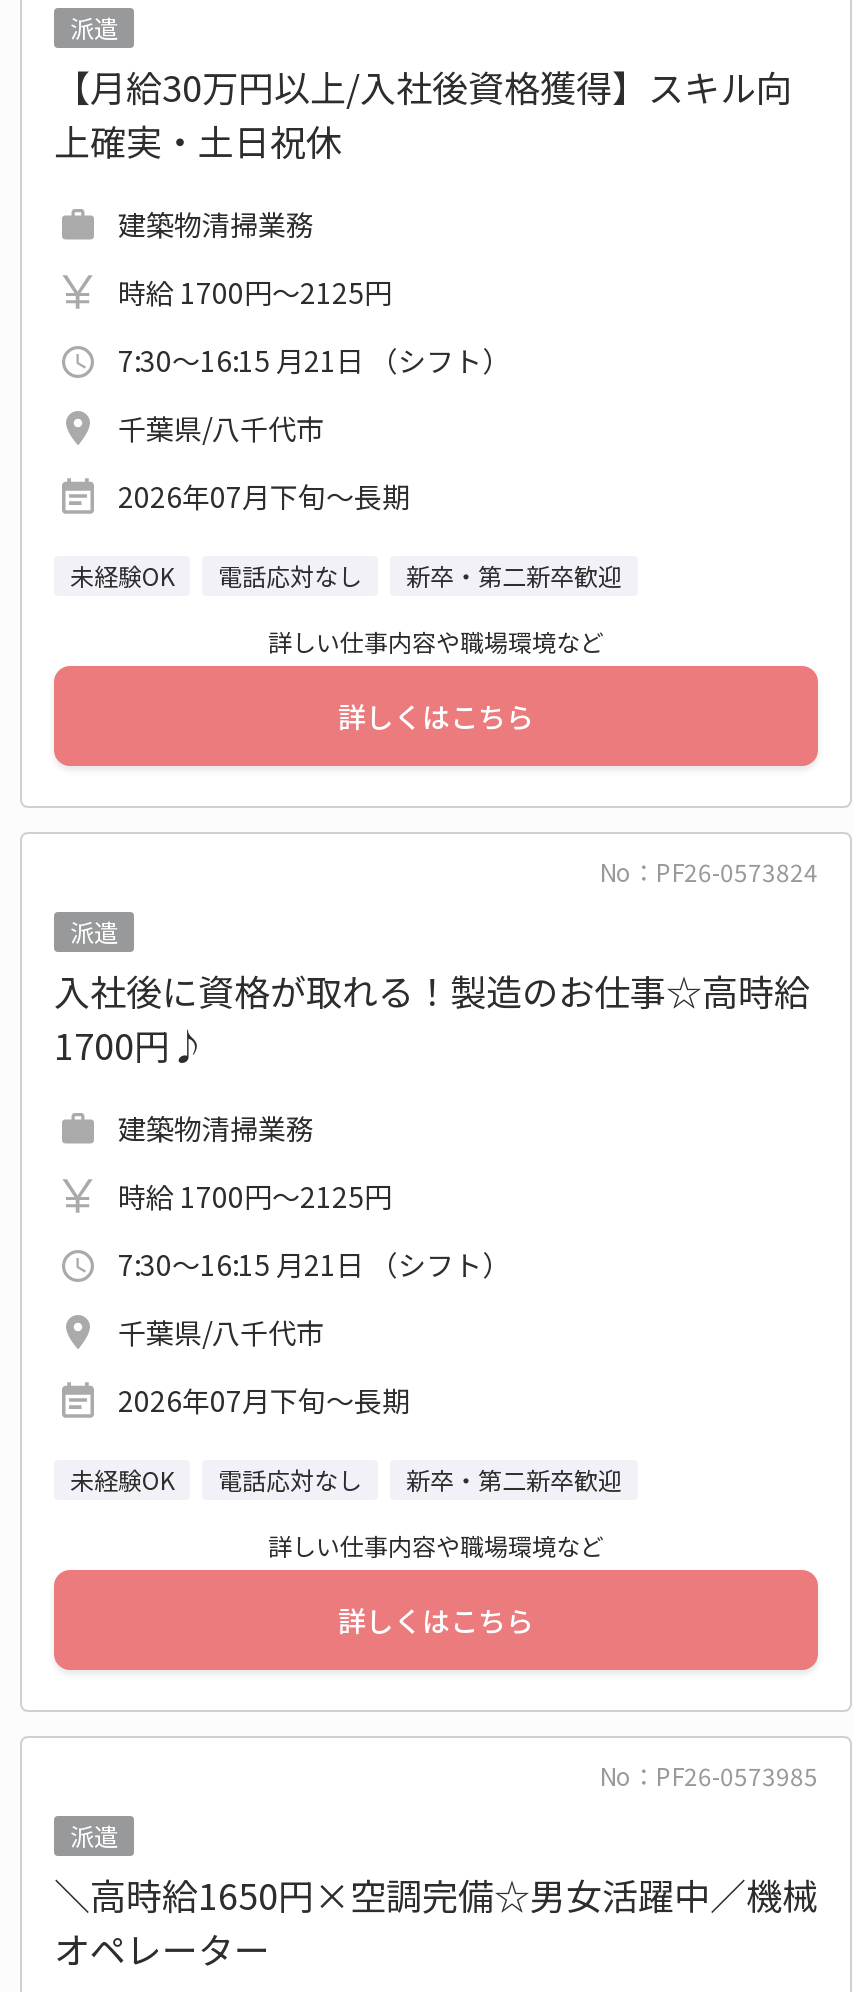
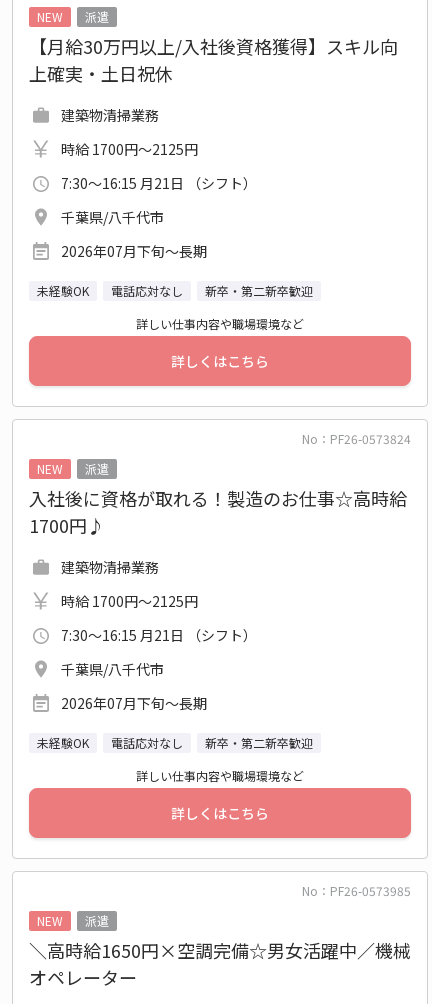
+ NEW

+ NEW

+ NEW
